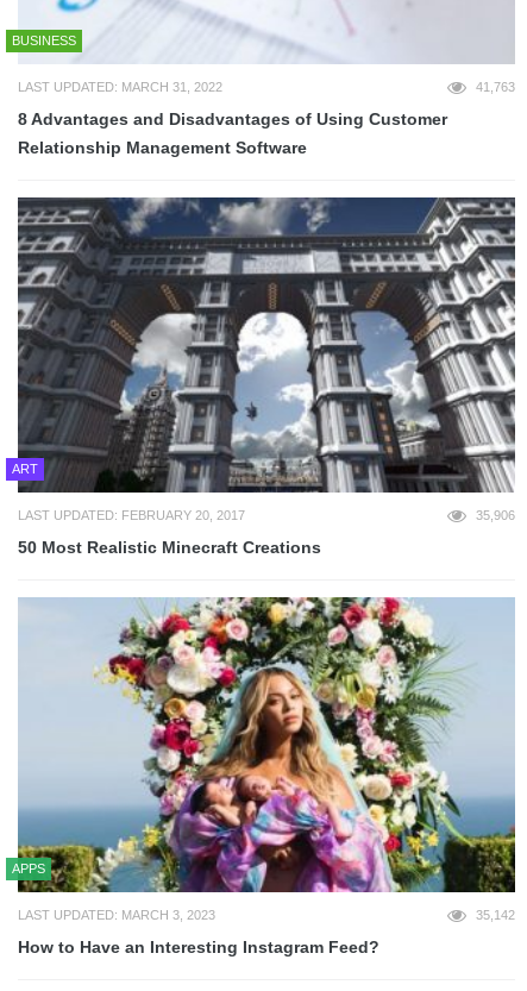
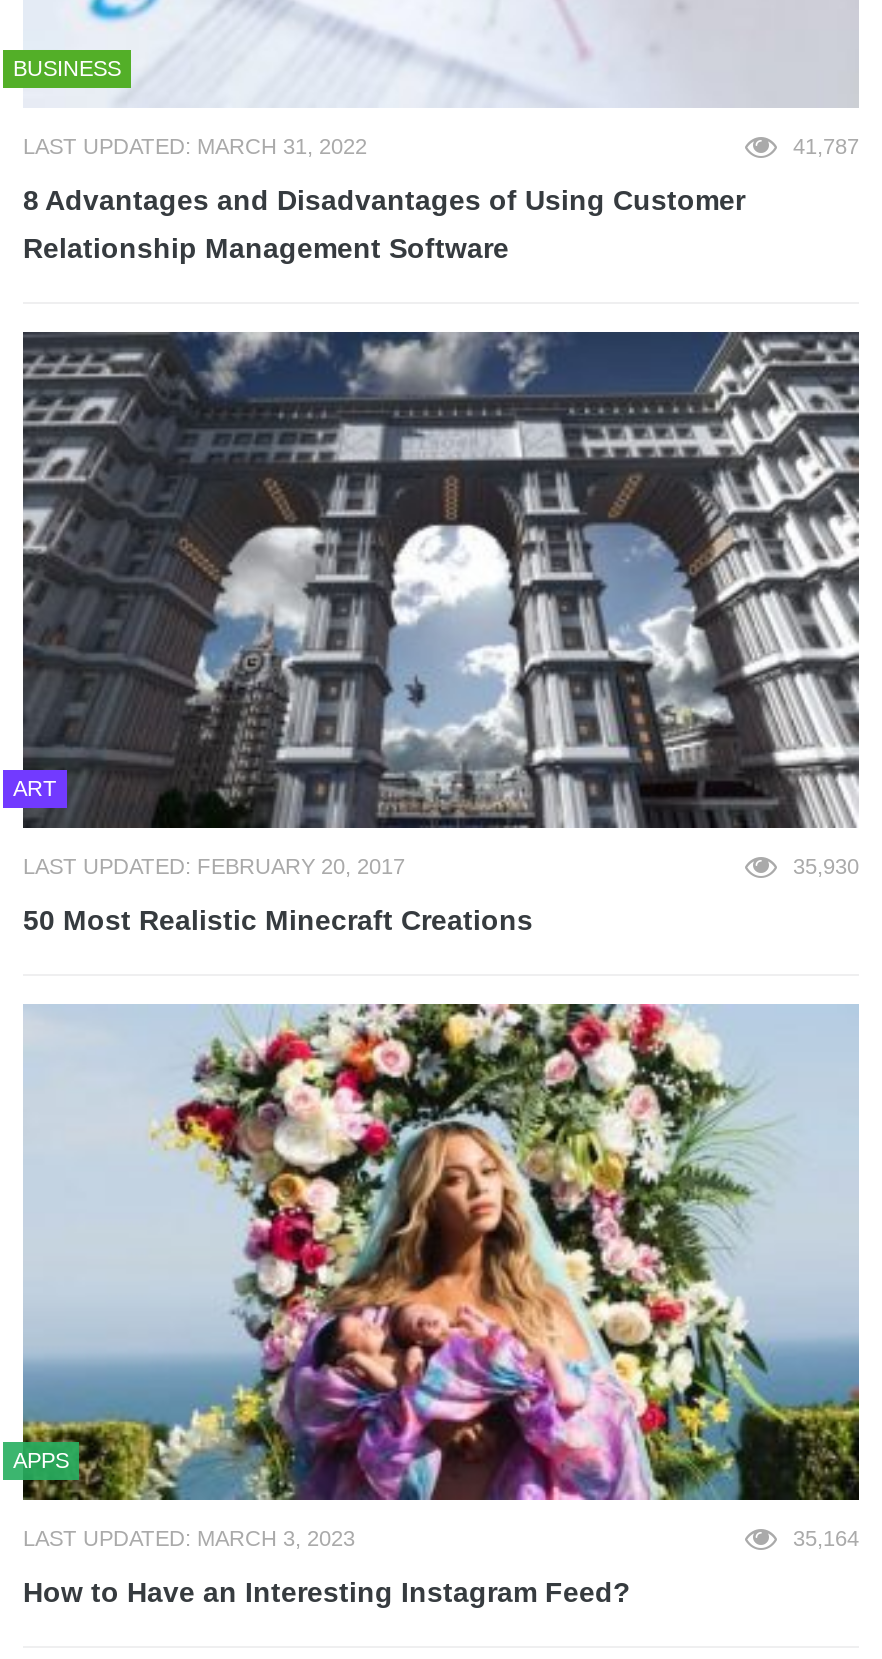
- 41,763
+ 41,787

- 35,906
+ 35,930

- 35,142
+ 35,164
